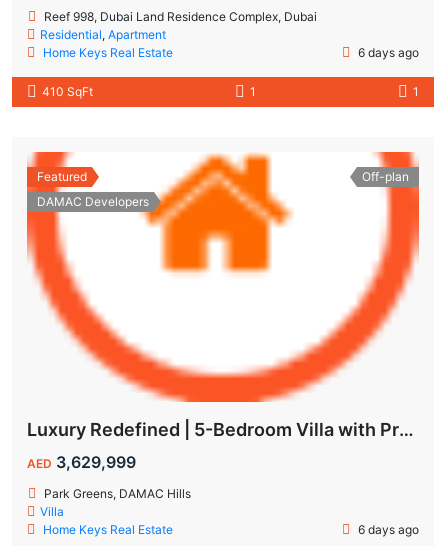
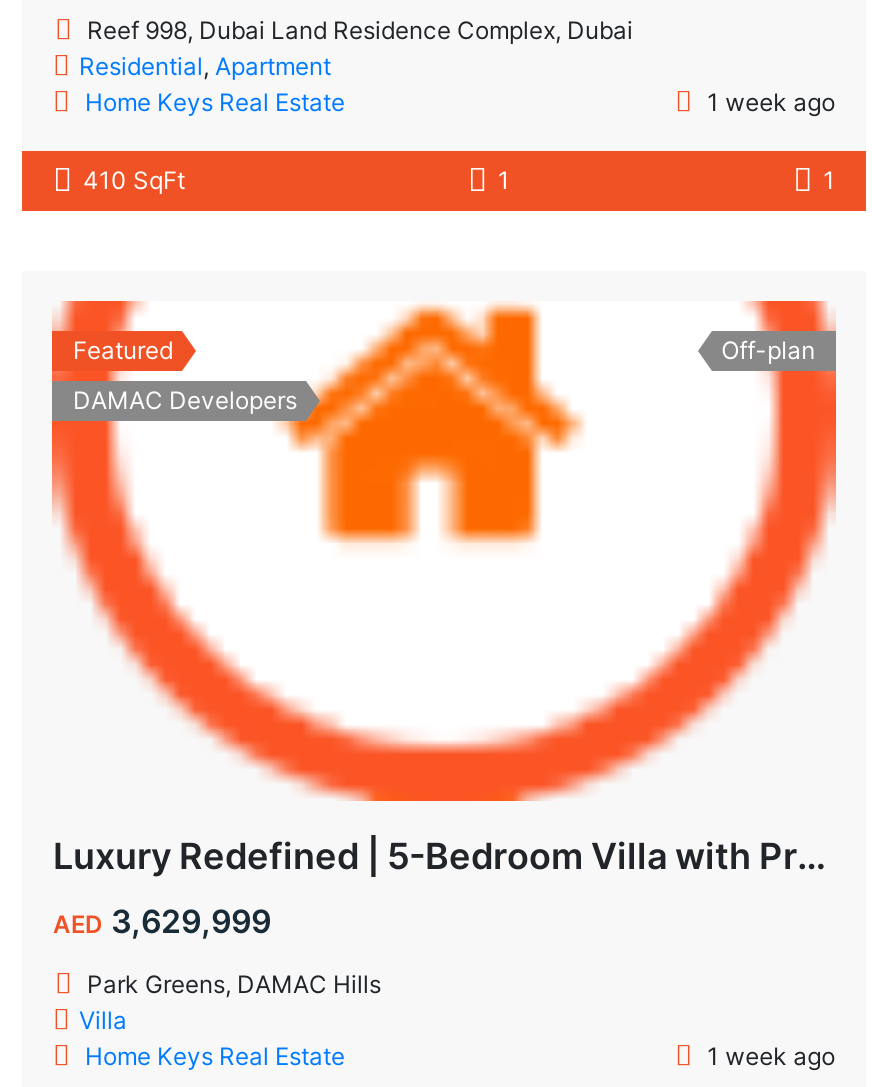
- 6 days ago
+ 1 week ago

- 6 days ago
+ 1 week ago
